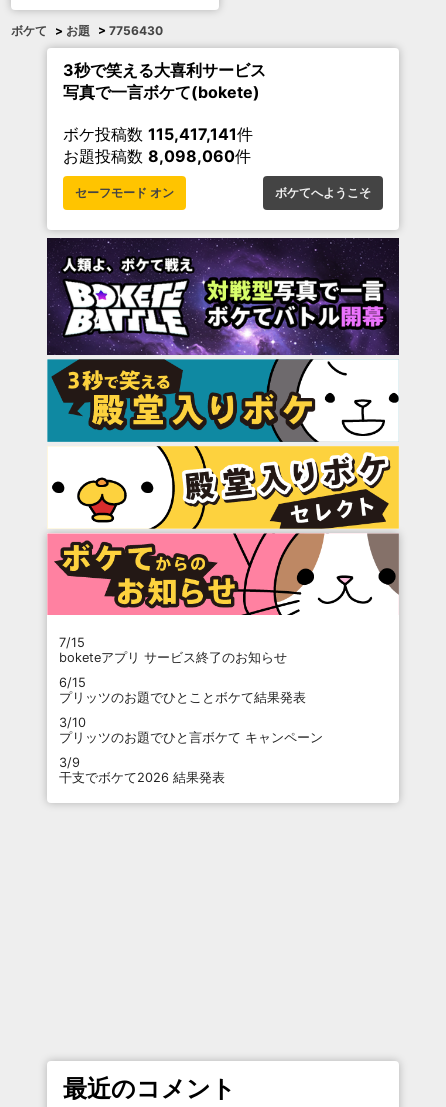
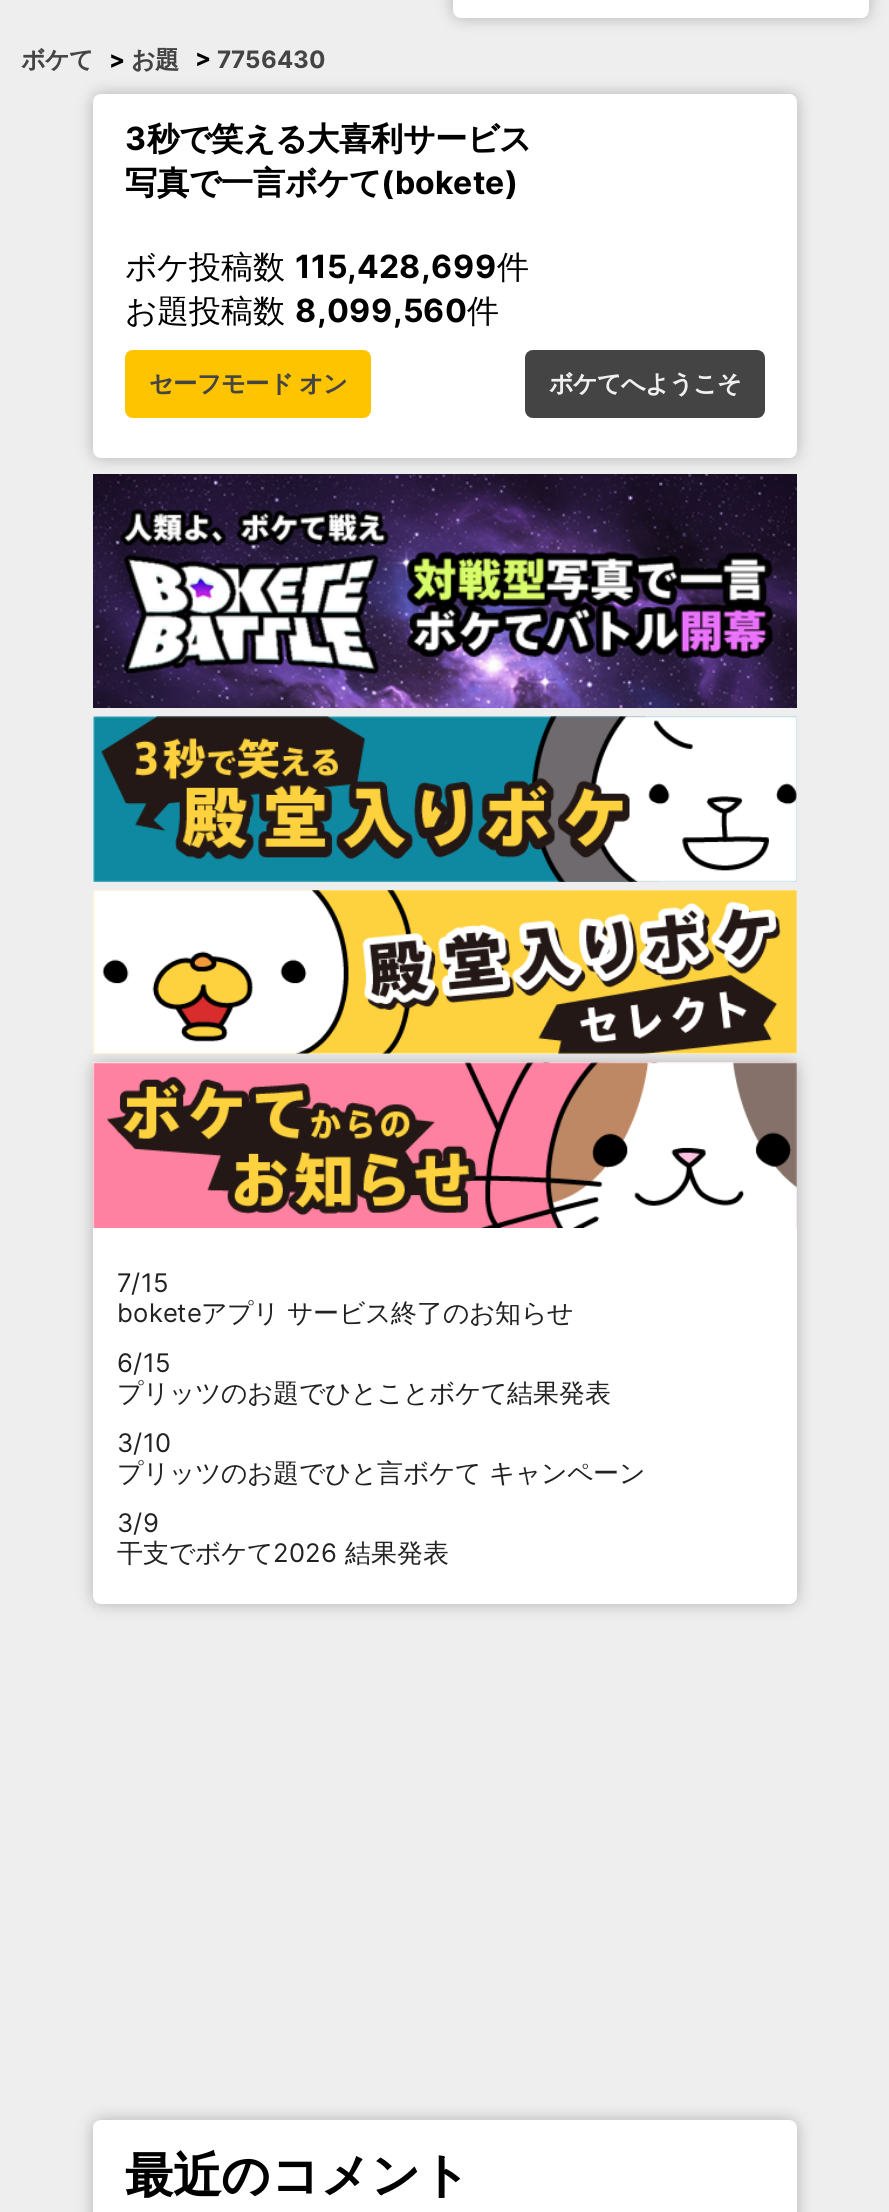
- ボケ投稿数115,417,141件
+ ボケ投稿数115,428,699件

- お題投稿数8,098,060件
+ お題投稿数8,099,560件
